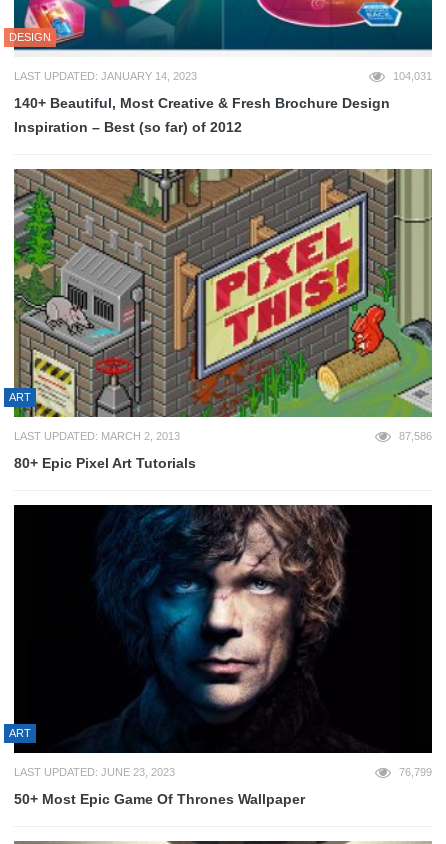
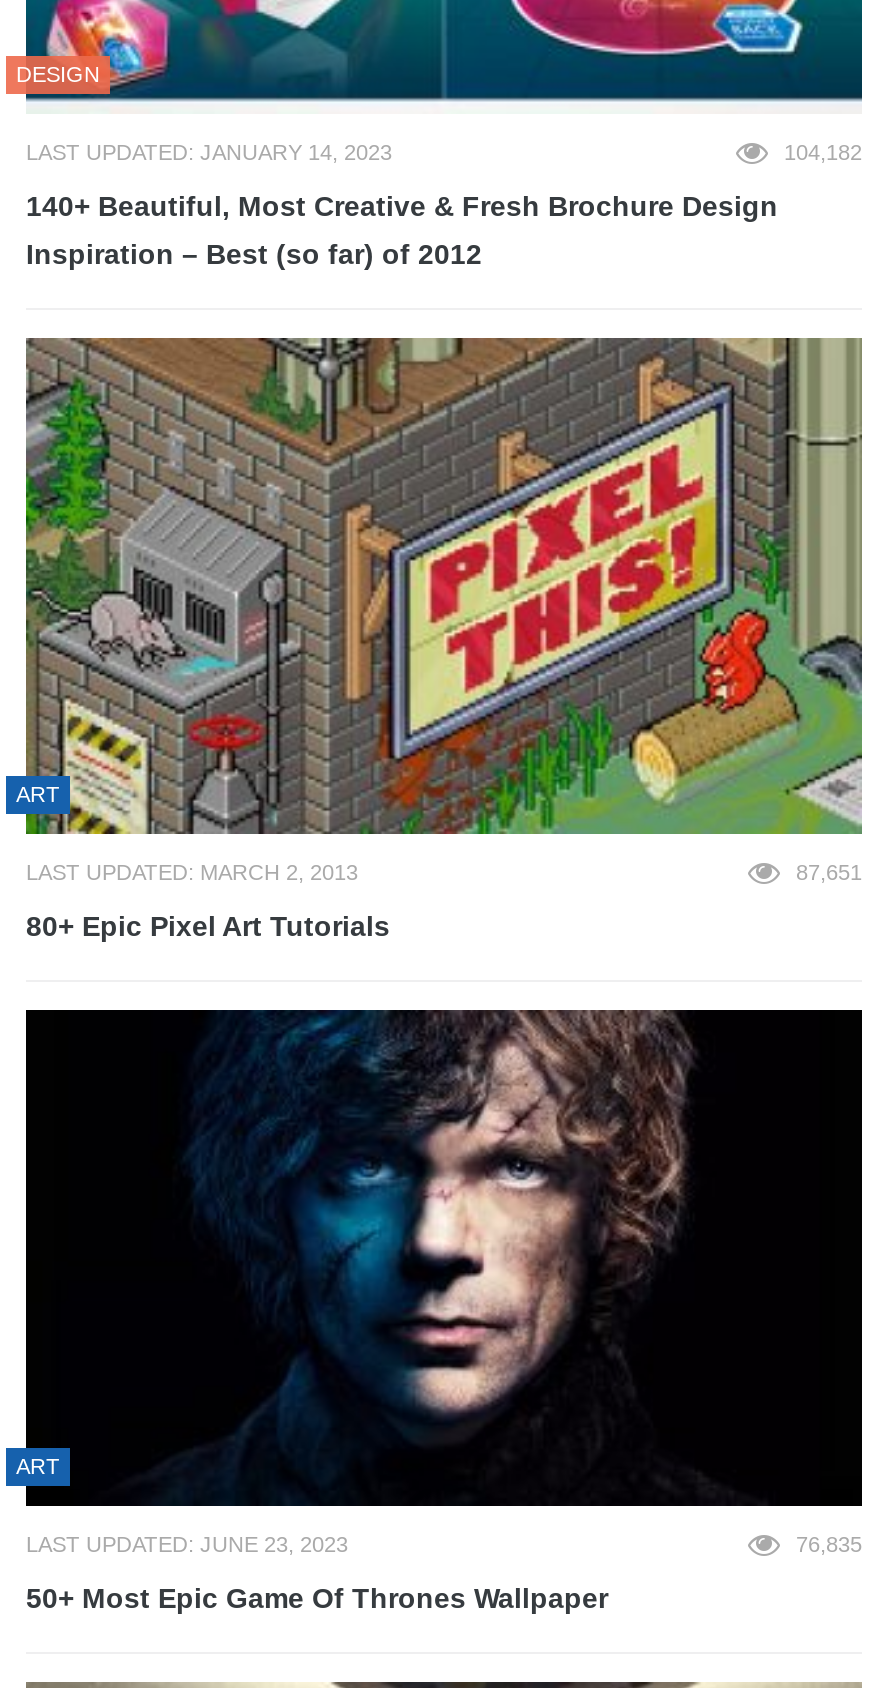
- 104,031
+ 104,182

- 87,586
+ 87,651

- 76,799
+ 76,835
